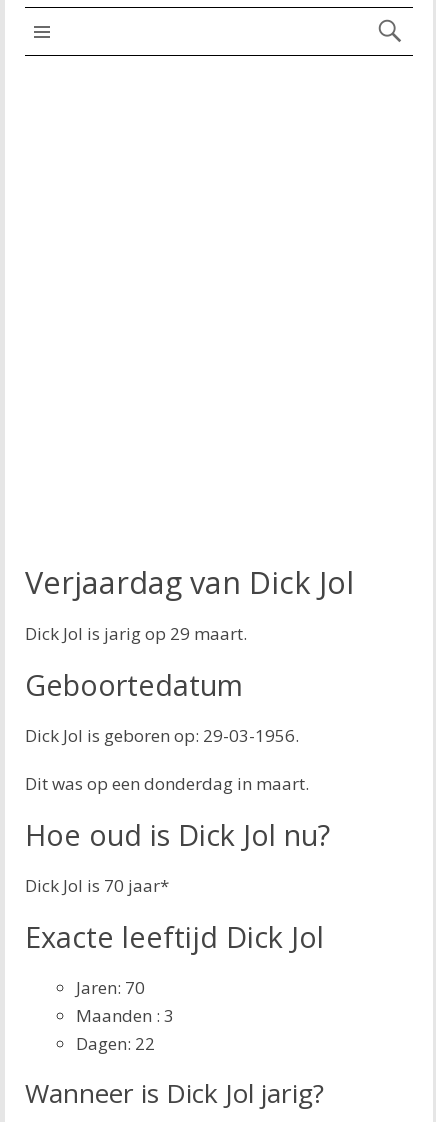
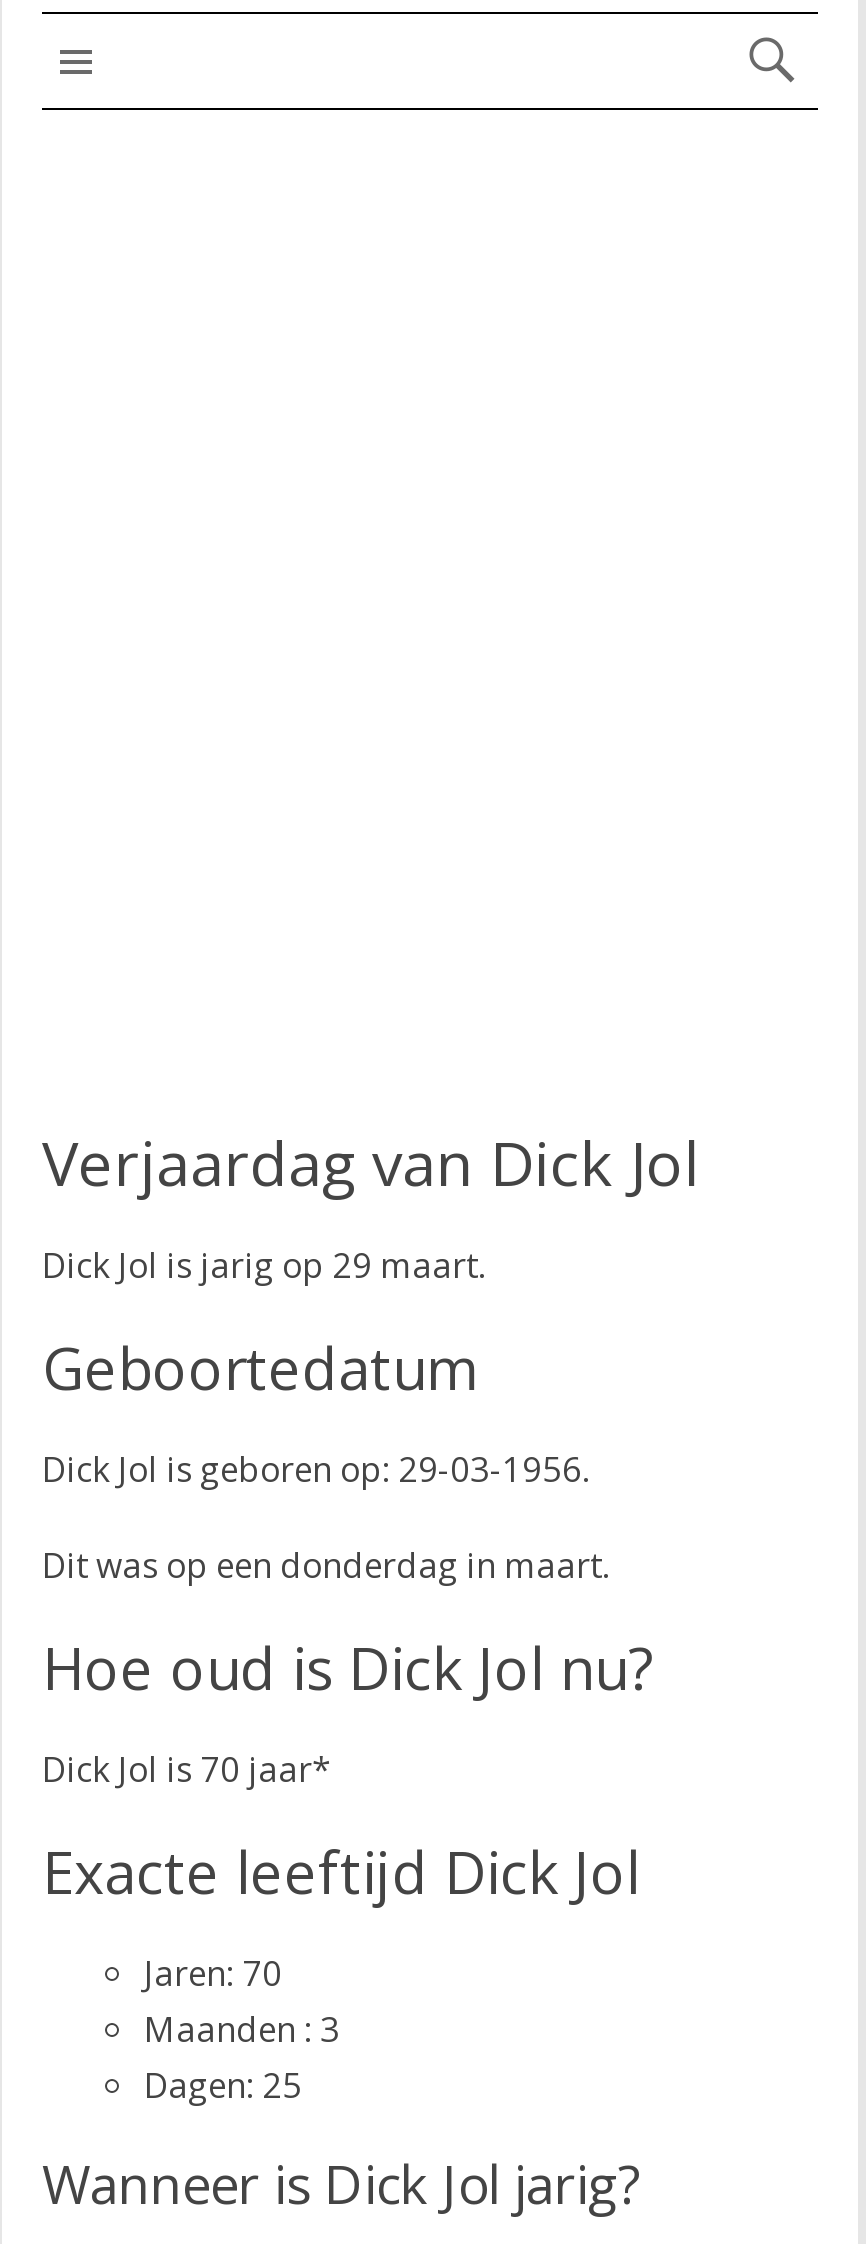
- Dagen: 22
+ Dagen: 25
